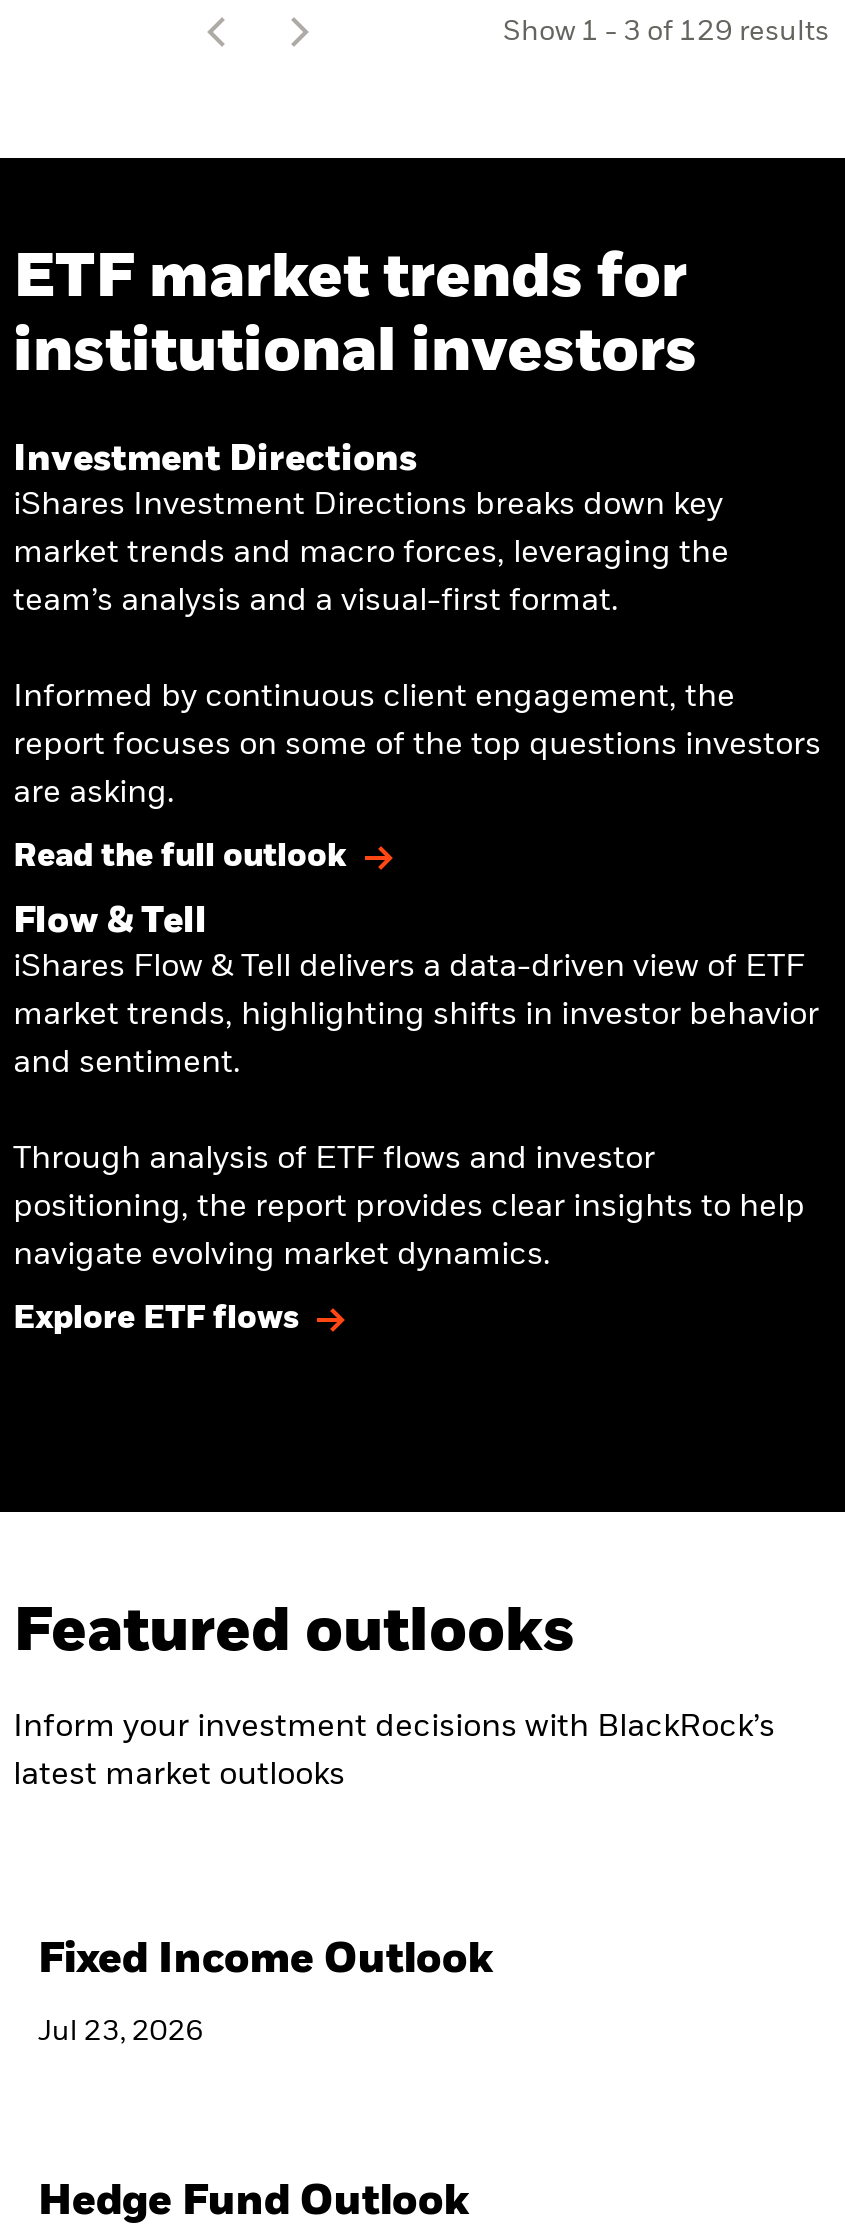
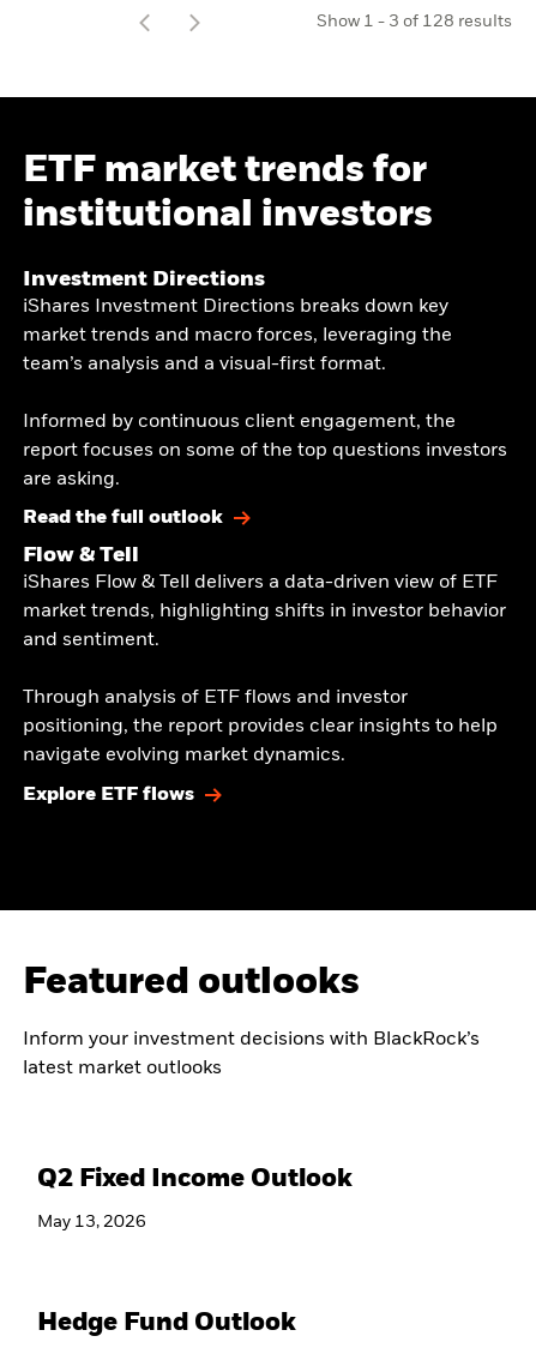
- 3 of 129 results
+ 3 of 128 results

- Fixed Income Outlook
+ Q2 Fixed Income Outlook

- Jul 23, 2026
+ May 13, 2026
